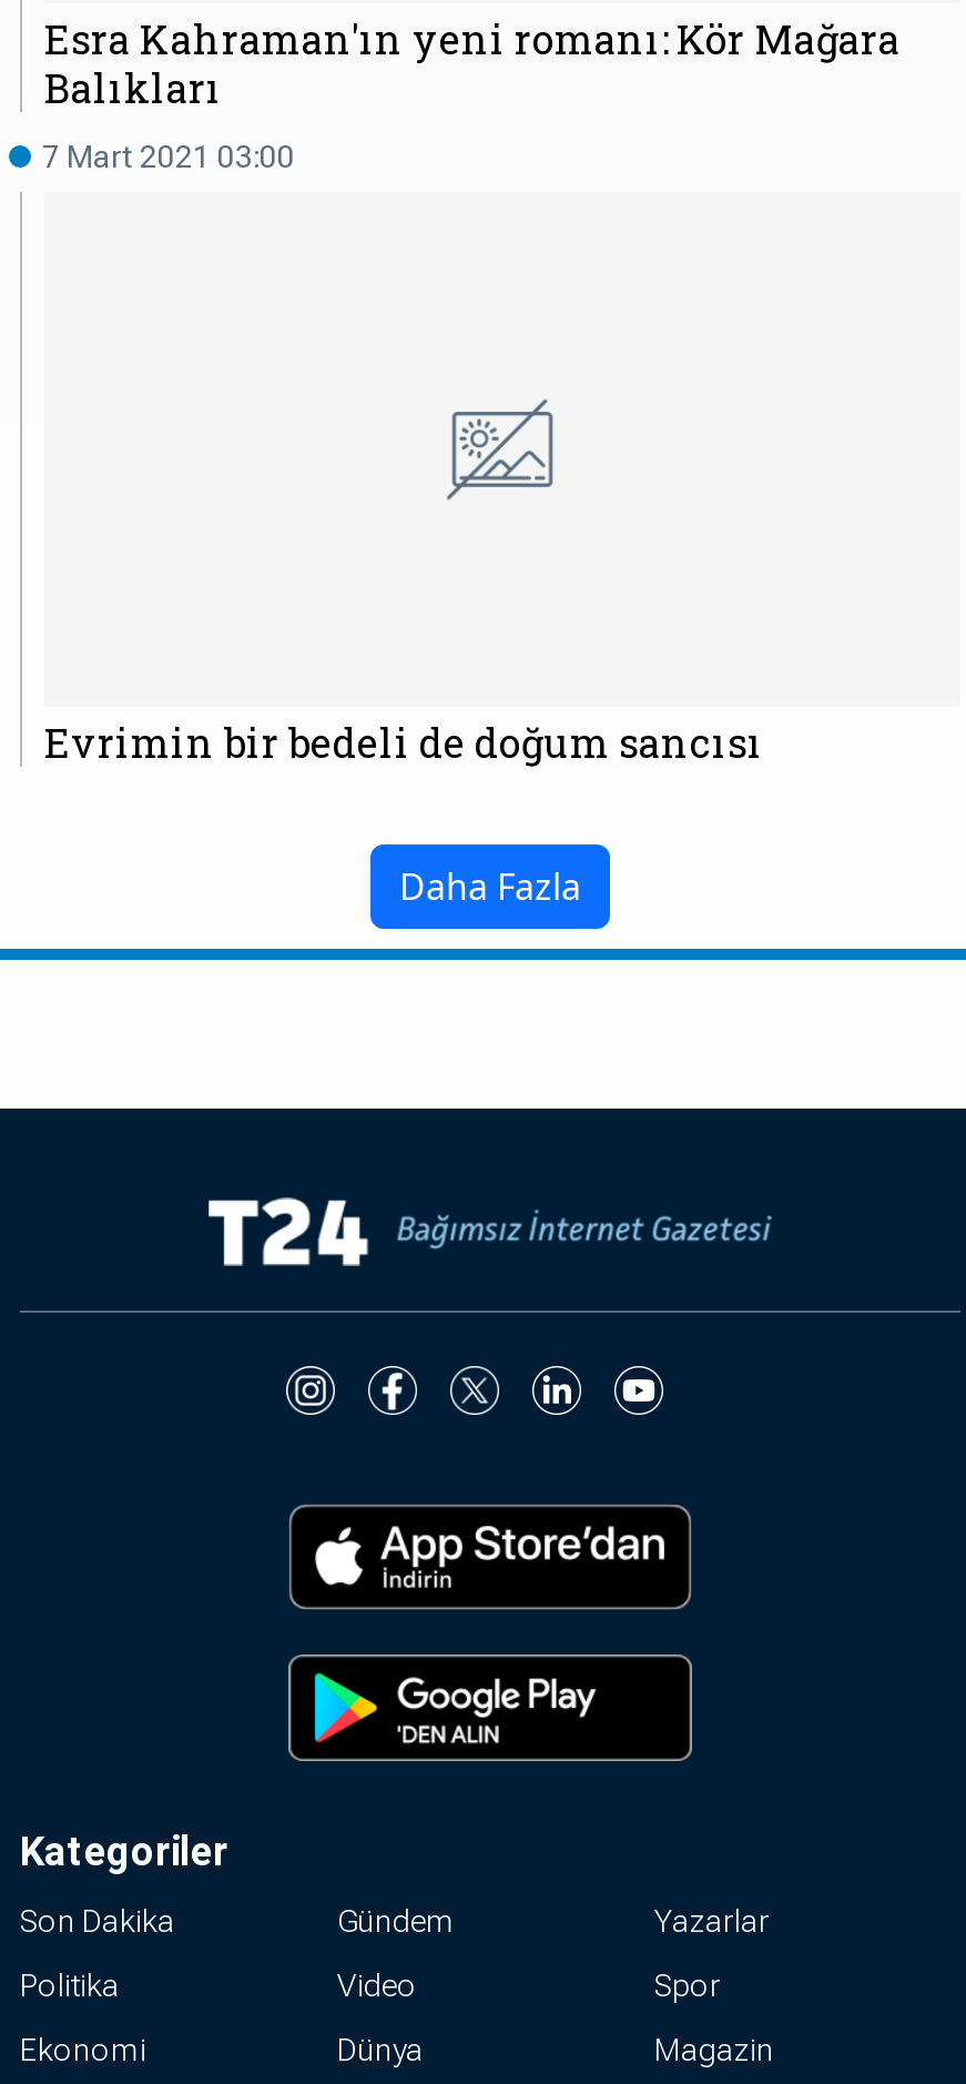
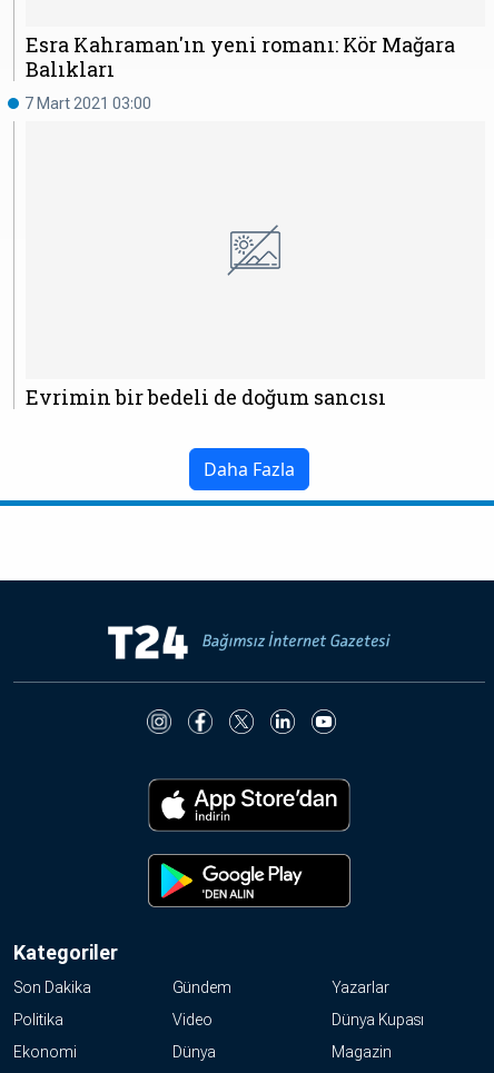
- Spor
+ Dünya Kupası
